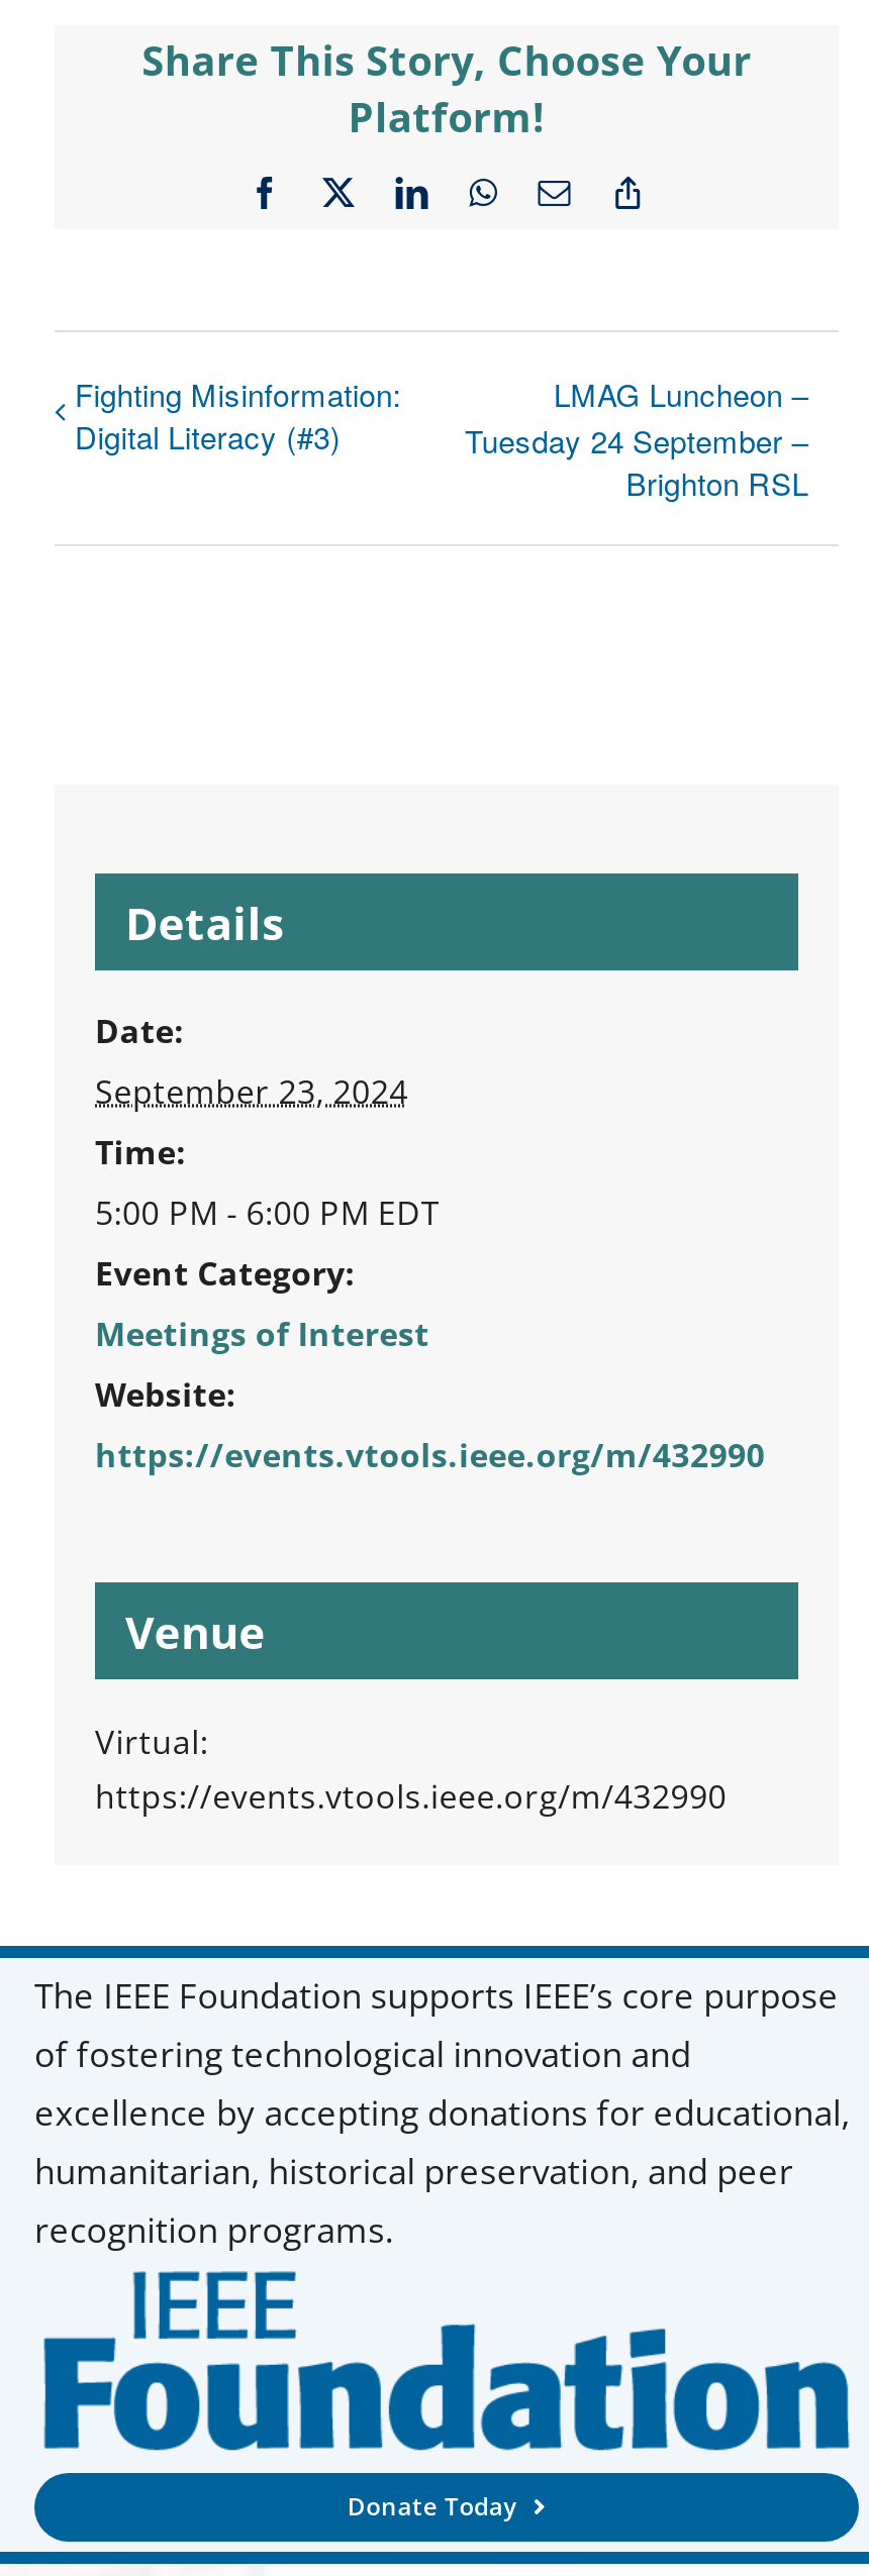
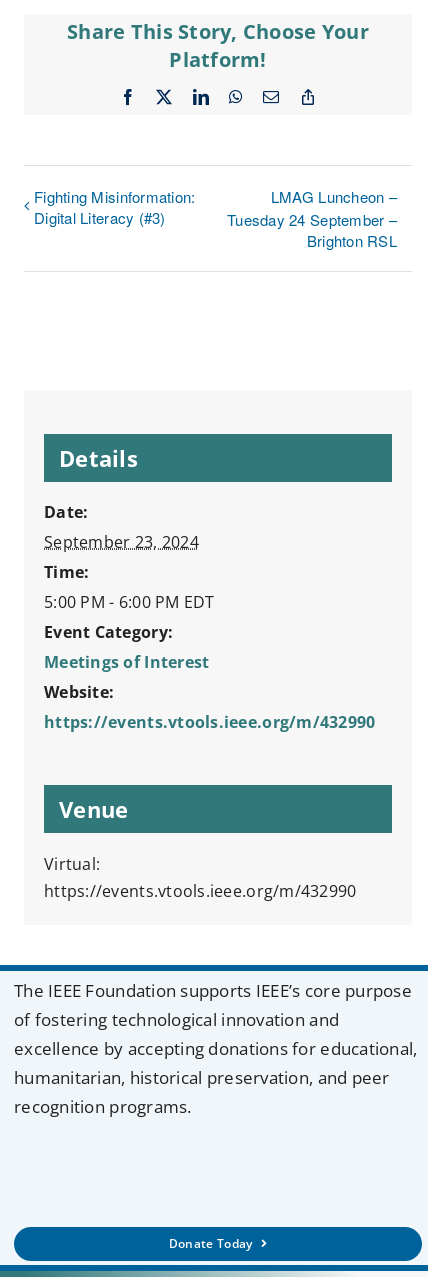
- [image]
